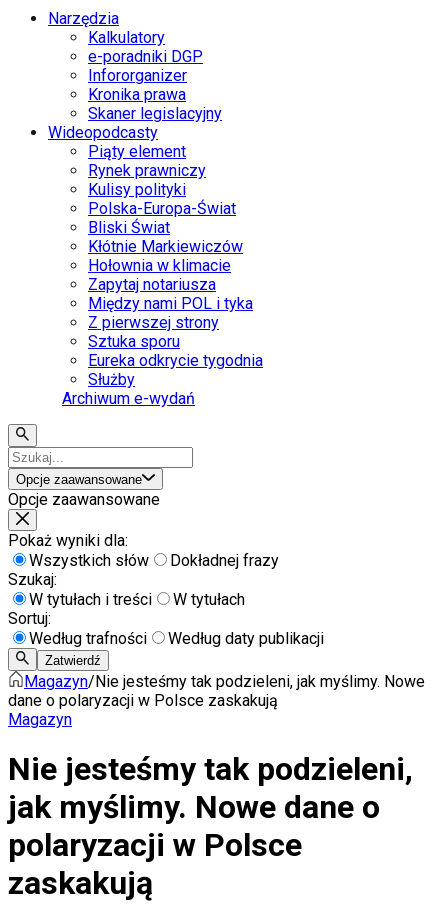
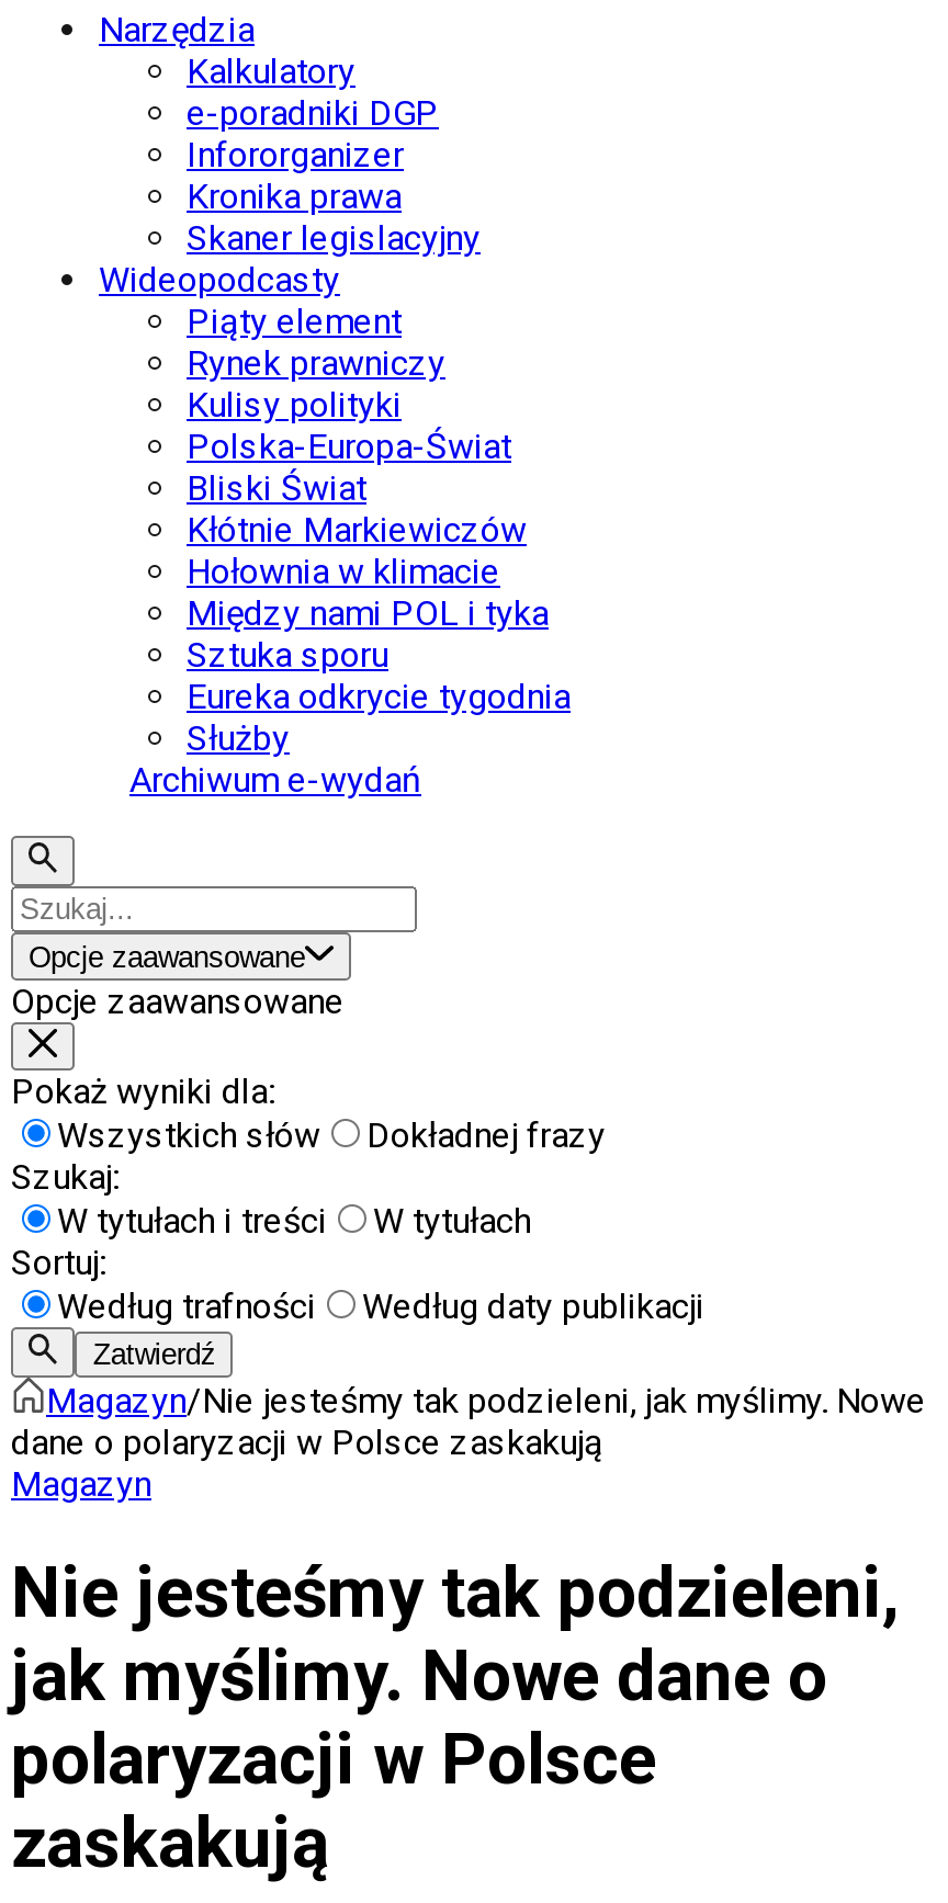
- Zapytaj notariusza

- Z pierwszej strony
